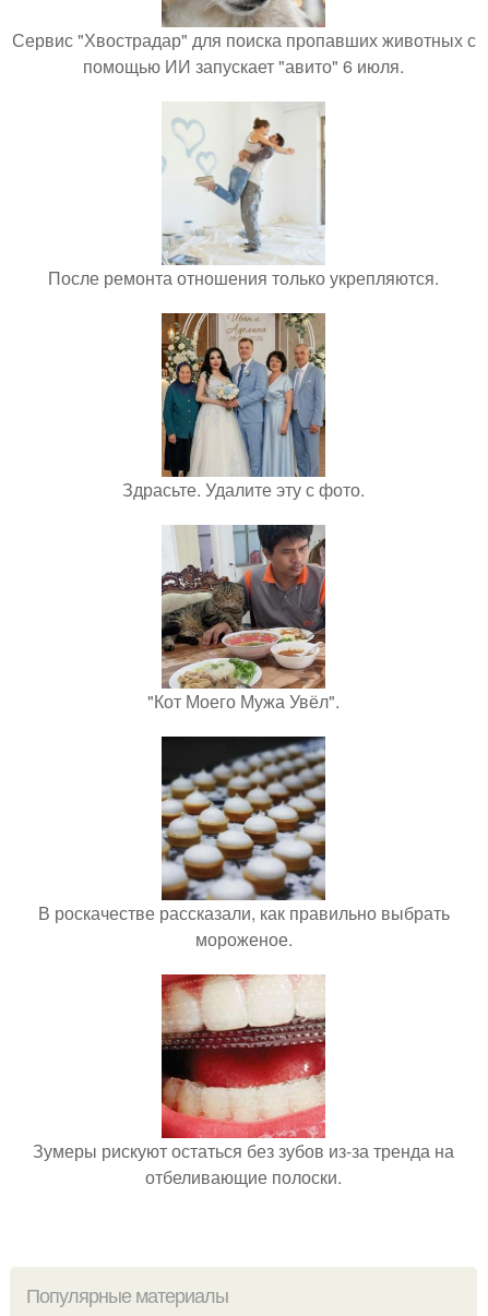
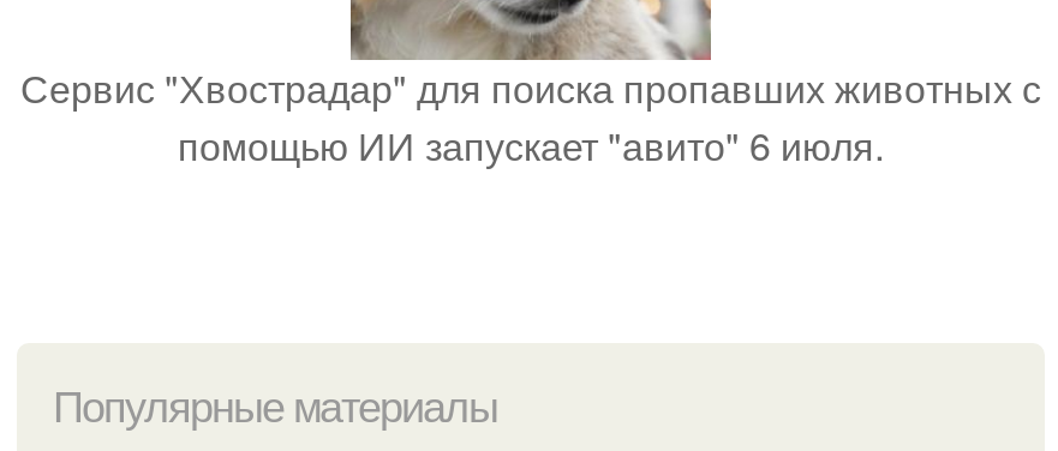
- [image]
- После ремонта отношения только укрепляются.

- [image]
- Здрасьте. Удалите эту с фото.

- [image]
- "Кот Моего Мужа Увёл".

- [image]
- В роскачестве рассказали, как правильно выбрать
- мороженое.

- [image]
- Зумеры рискуют остаться без зубов из-за тренда на
- отбеливающие полоски.
